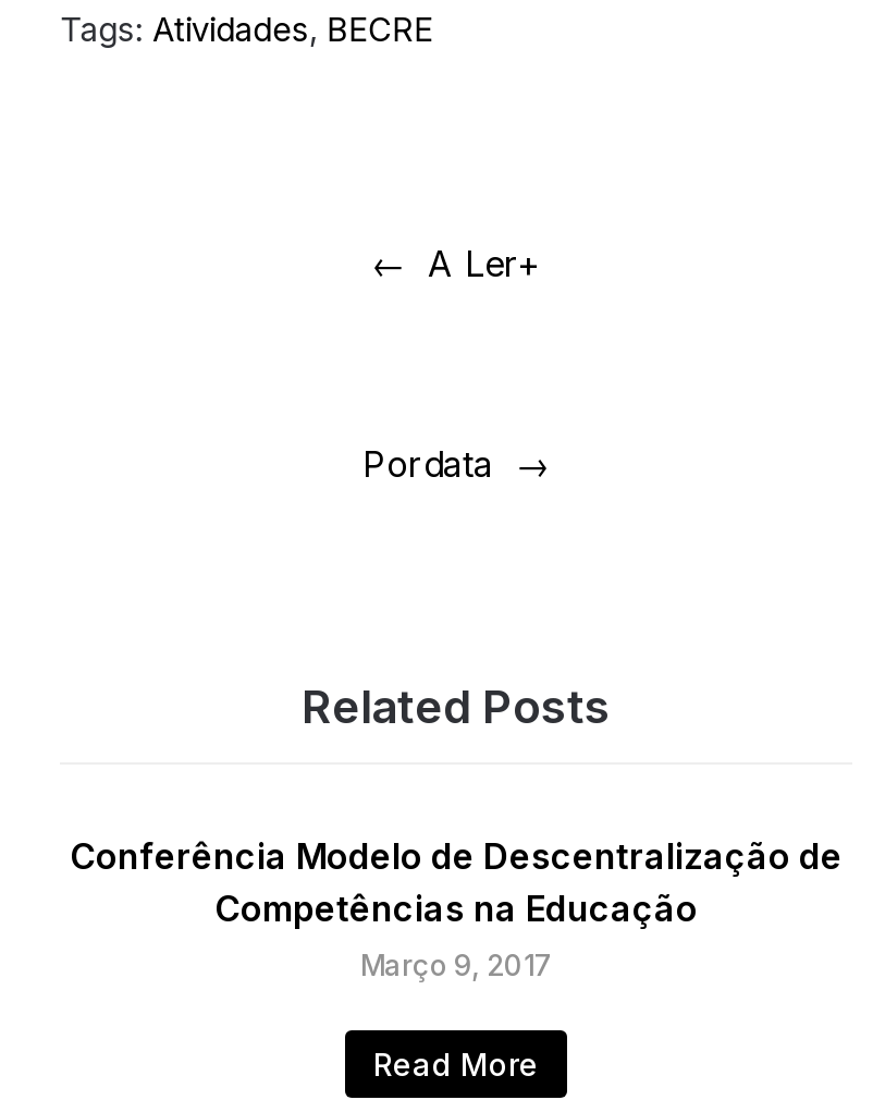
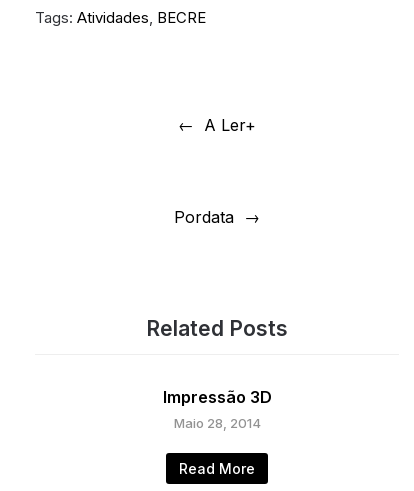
- Conferência Modelo de Descentralização de
- Competências na Educação
- Março 9, 2017
+ Impressão 3D
+ Maio 28, 2014
